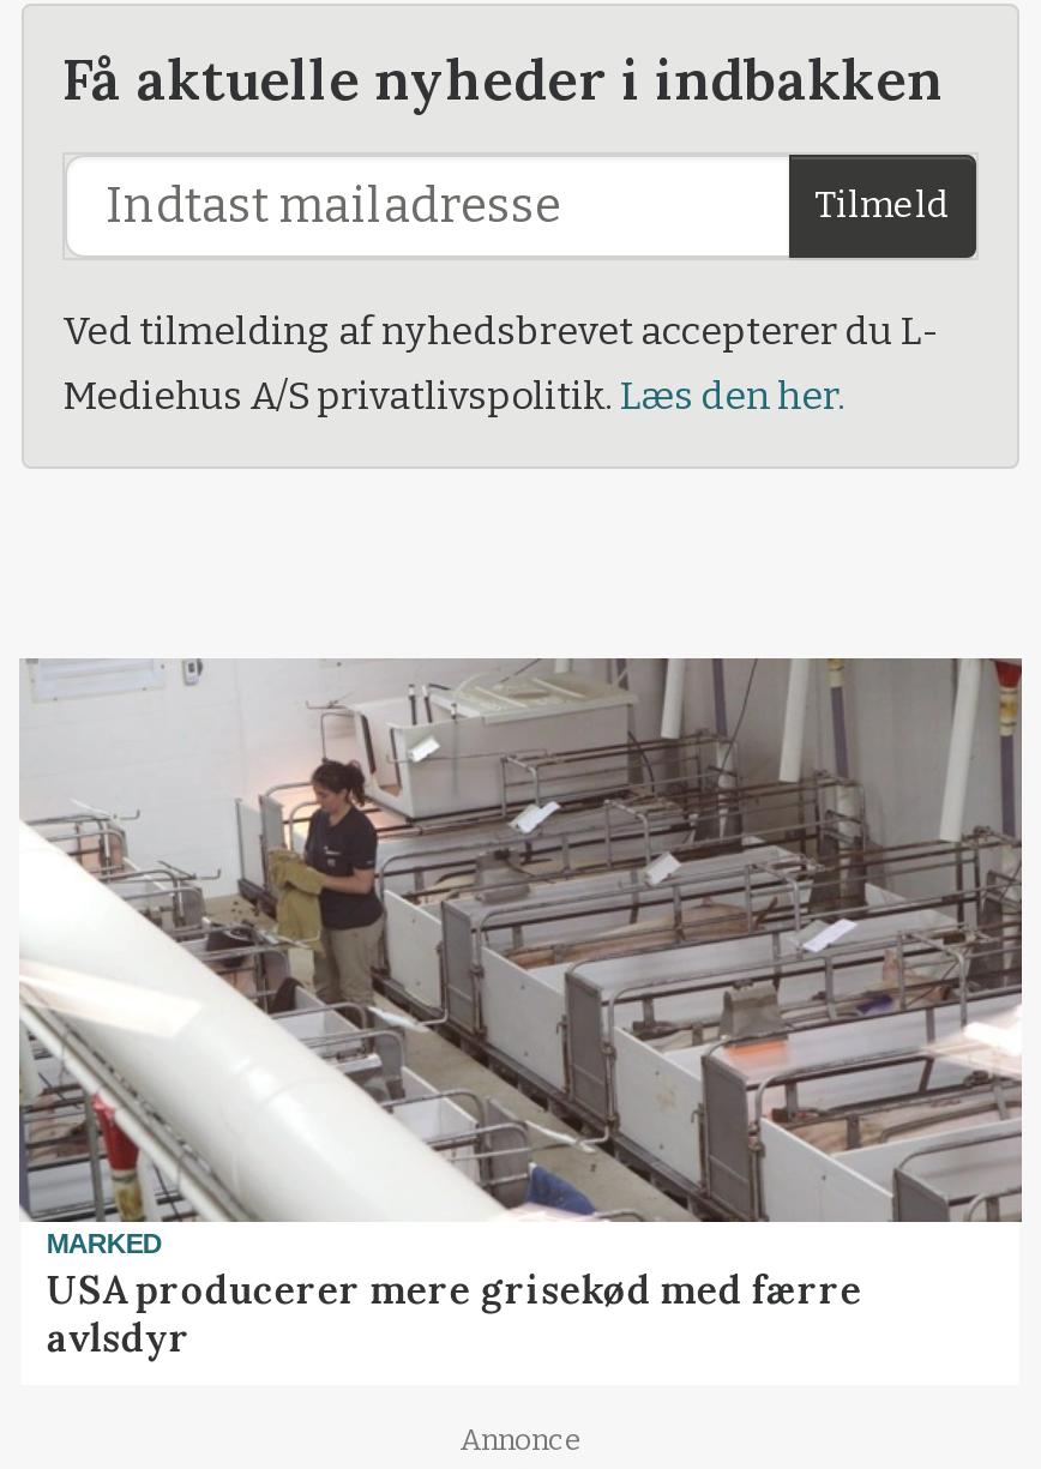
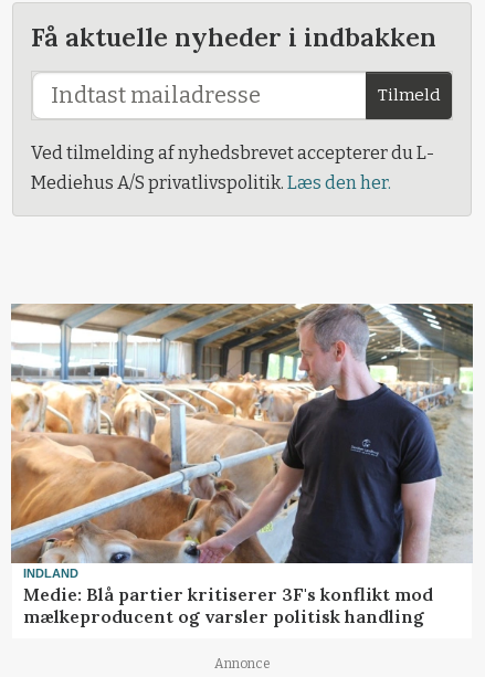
- [image]
- MARKED
- USA producerer mere grisekød med færre
- avlsdyr
+ [image]
+ INDLAND
+ Medie: Blå partier kritiserer 3F's konflikt mod
+ mælkeproducent og varsler politisk handling
